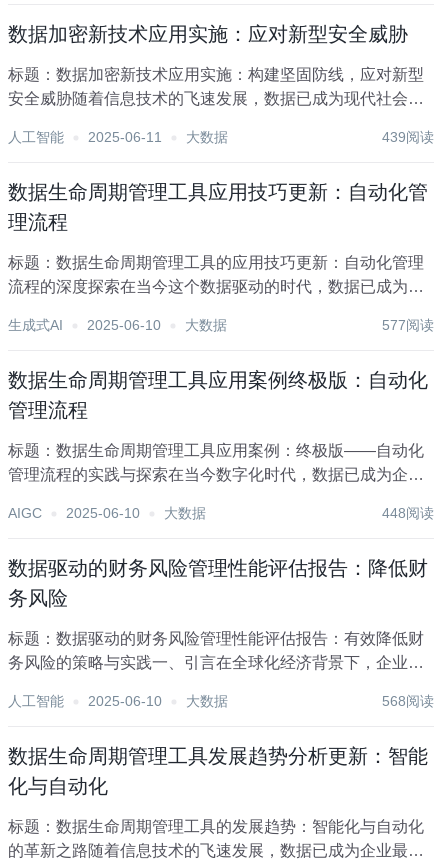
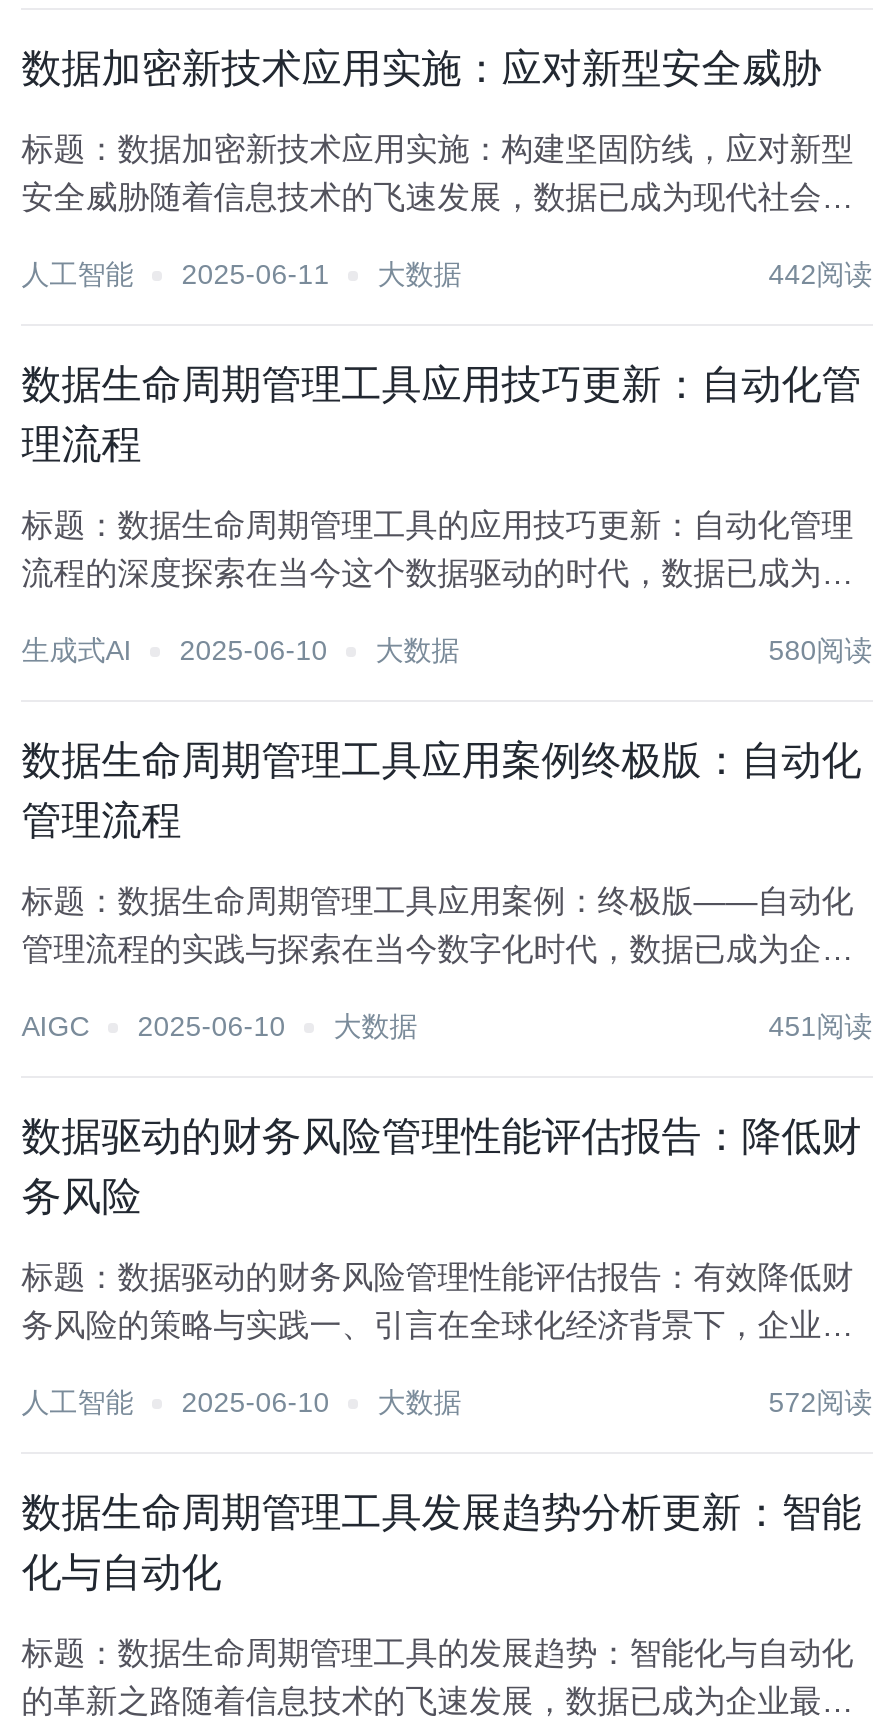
- 439阅读
+ 442阅读

- 577阅读
+ 580阅读

- 448阅读
+ 451阅读

- 568阅读
+ 572阅读
